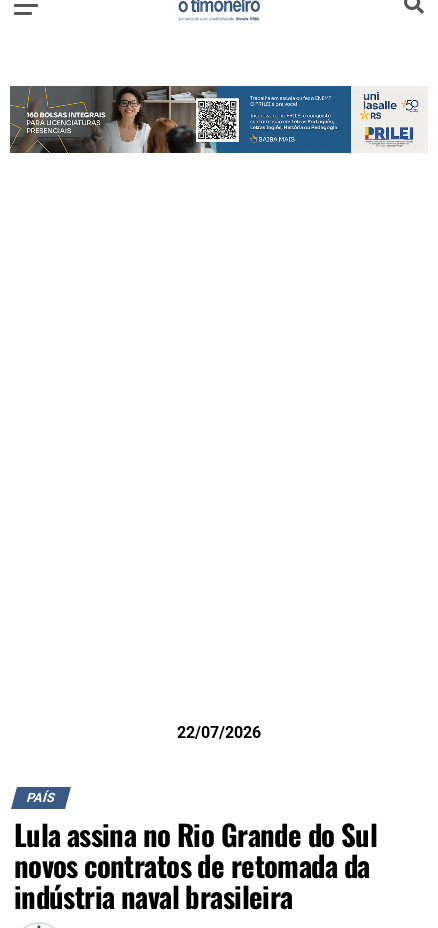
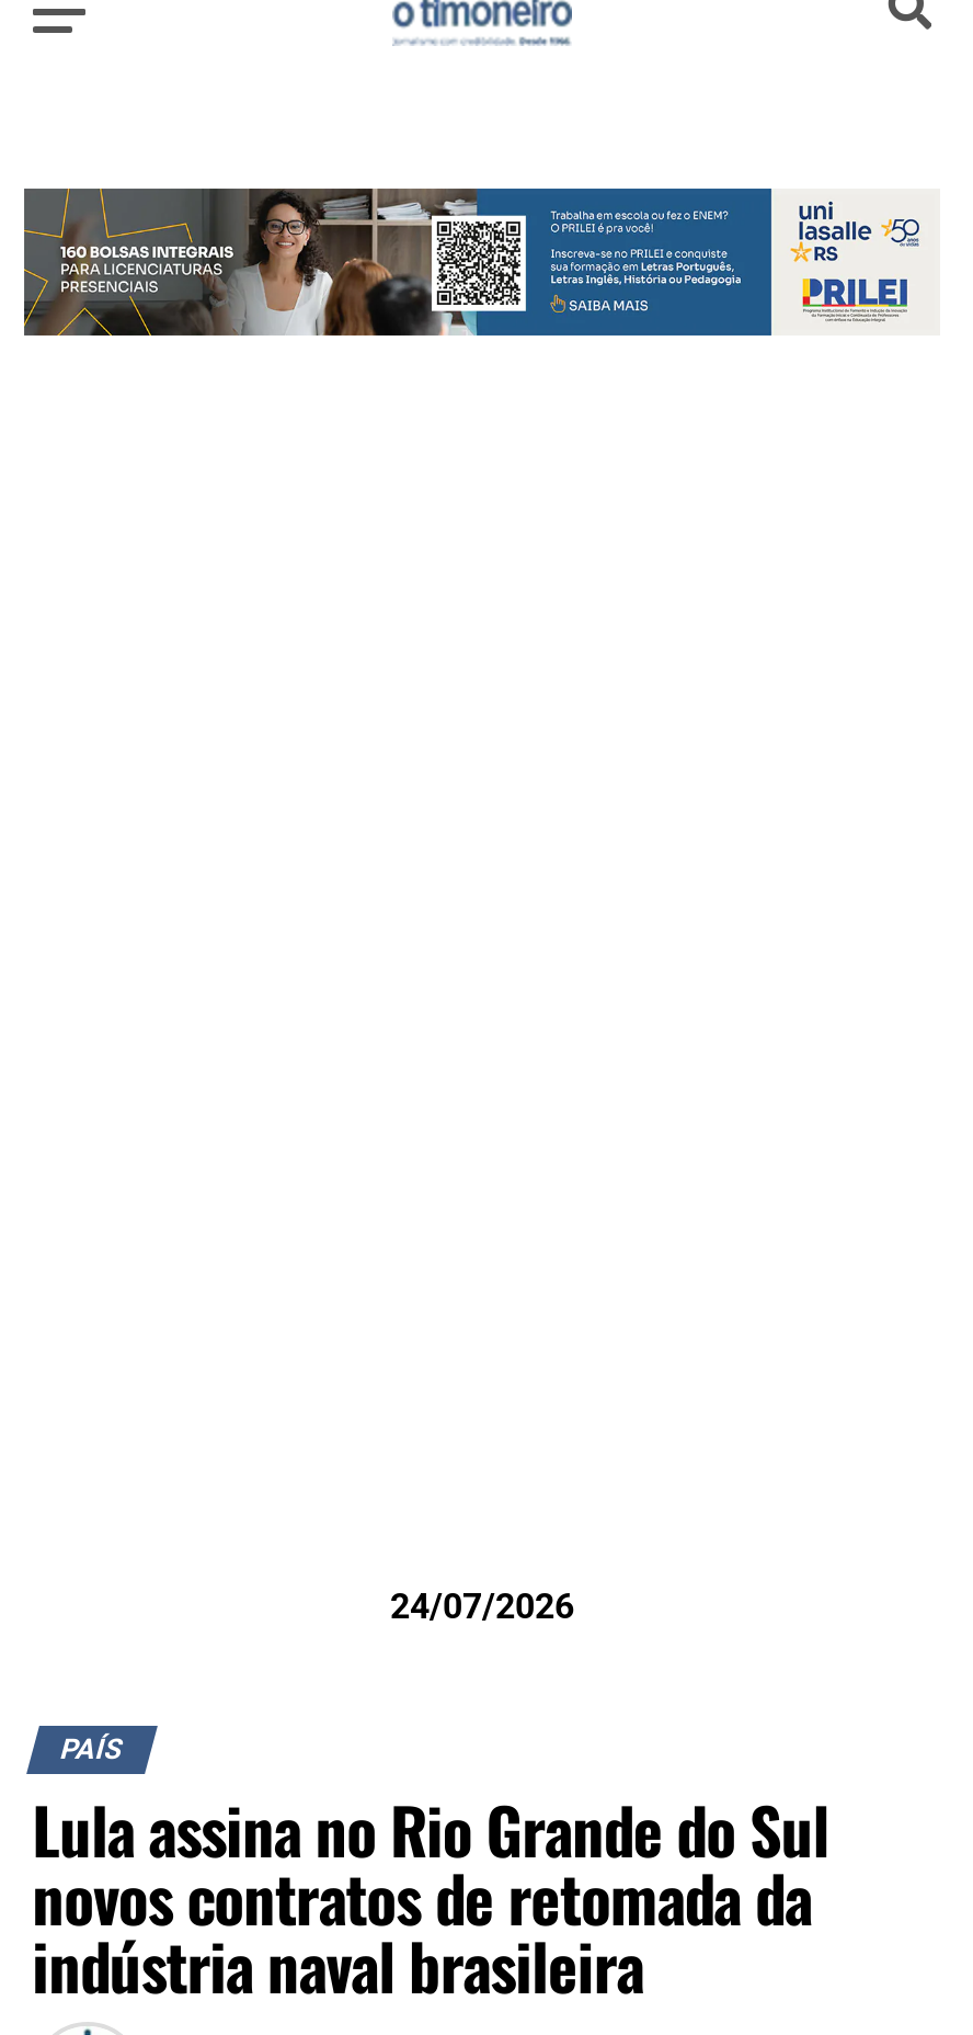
- 22/07/2026
+ 24/07/2026
